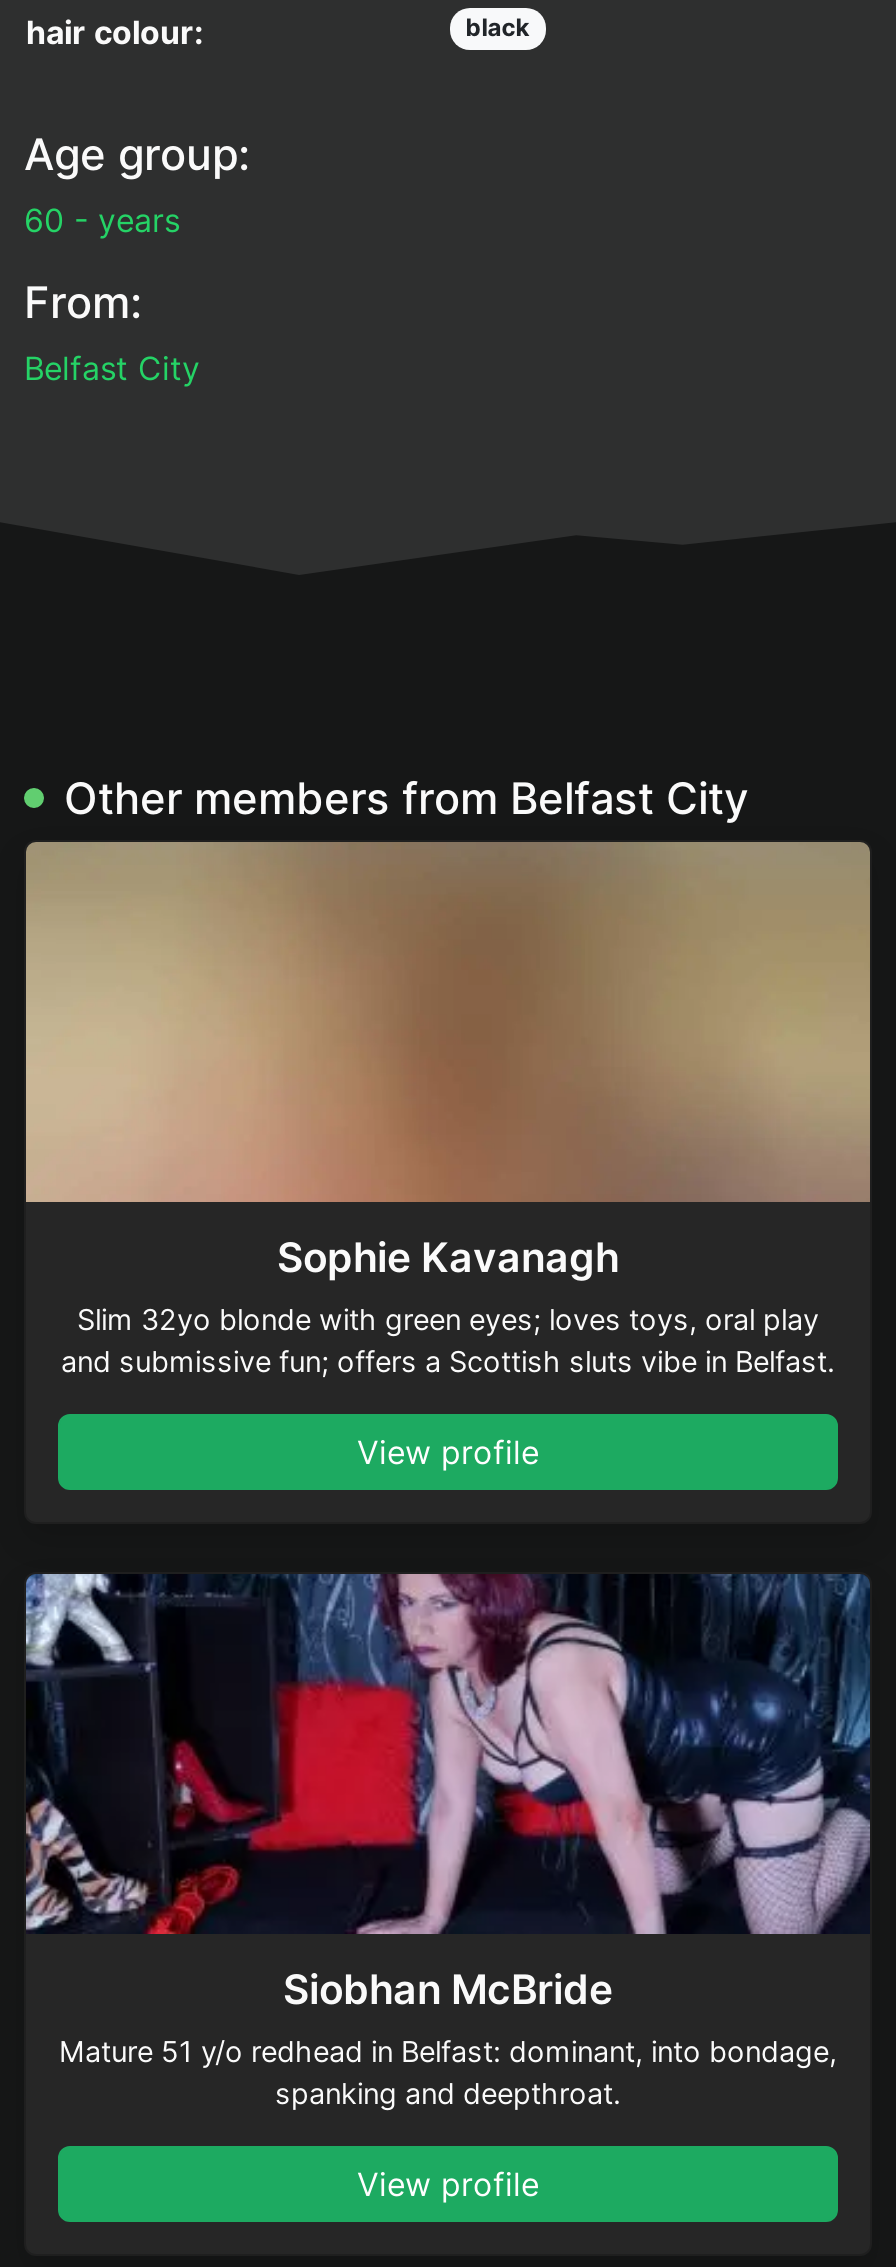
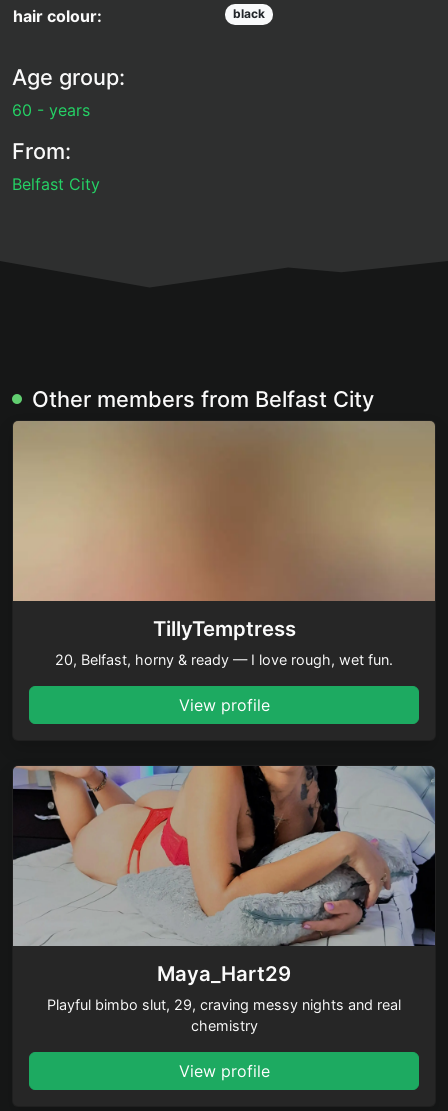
- Sophie Kavanagh
- Slim 32yo blonde with green eyes; loves toys, oral play
- and submissive fun; offers a Scottish sluts vibe in Belfast.
+ TillyTemptress
+ 20, Belfast, horny & ready — I love rough, wet fun.

- [image]
- Siobhan McBride
- Mature 51 y/o redhead in Belfast: dominant, into bondage,
- spanking and deepthroat.
+ [image]
+ Maya_Hart29
+ Playful bimbo slut, 29, craving messy nights and real
+ chemistry
